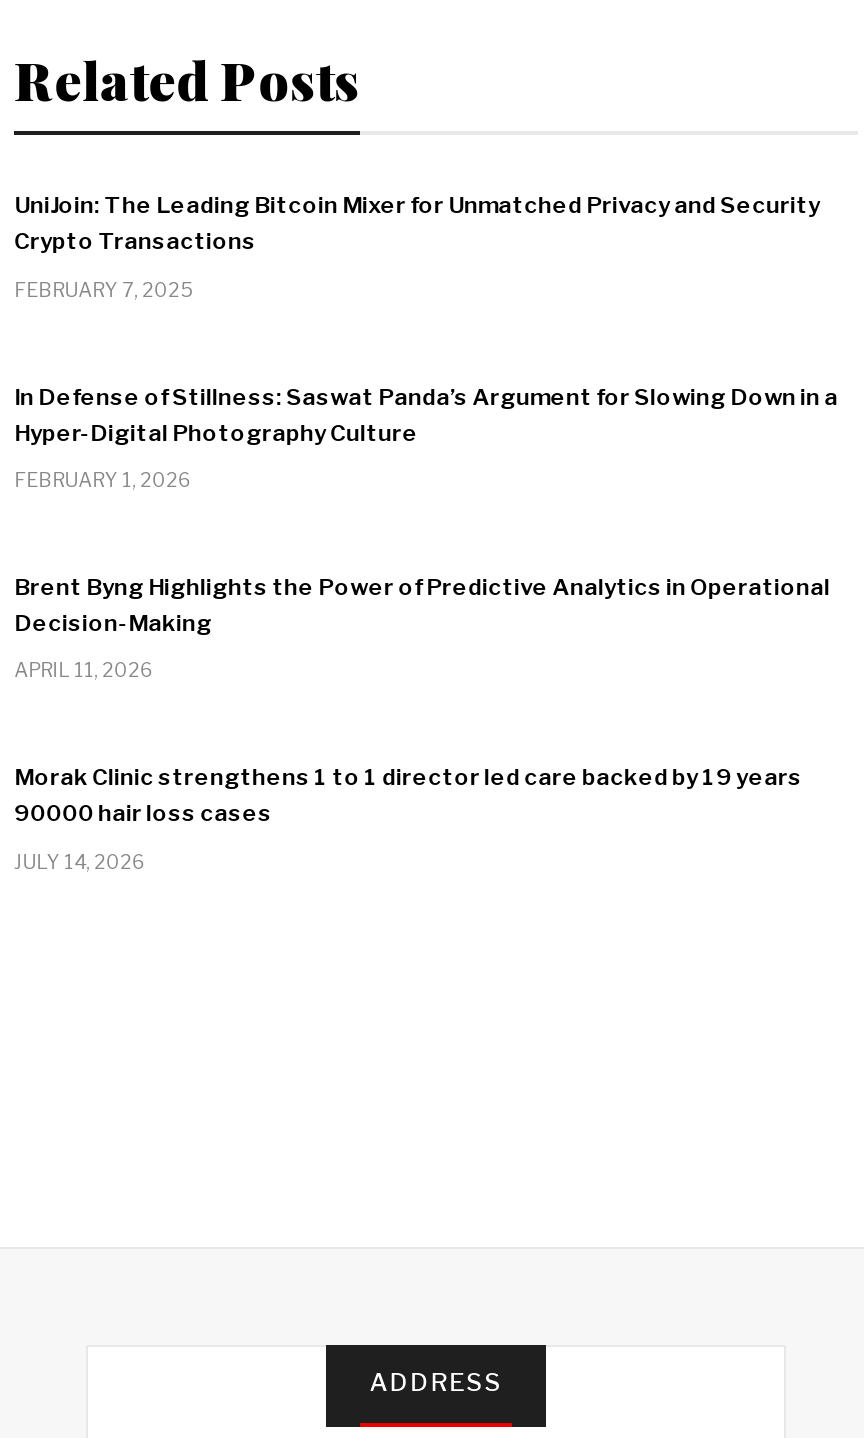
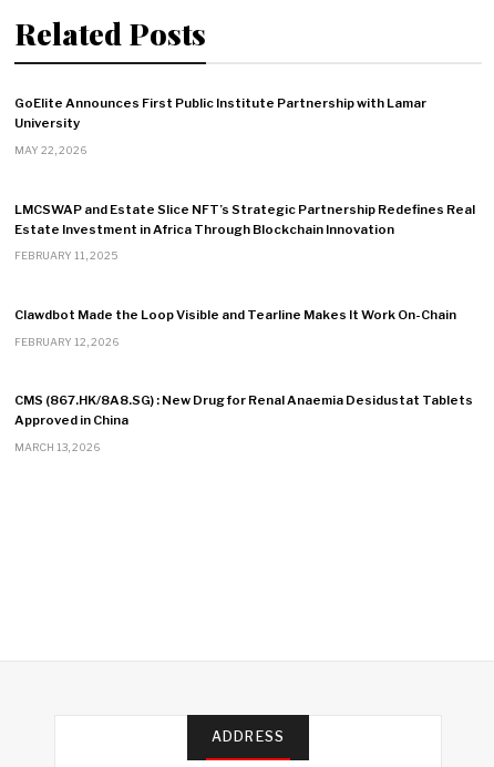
- UniJoin: The Leading Bitcoin Mixer for Unmatched Privacy and Security
- Crypto Transactions
+ GoElite Announces First Public Institute Partnership with Lamar
+ University

- FEBRUARY 7, 2025
+ MAY 22, 2026

- In Defense of Stillness: Saswat Panda’s Argument for Slowing Down in a
- Hyper-Digital Photography Culture
+ LMCSWAP and Estate Slice NFT’s Strategic Partnership Redefines Real
+ Estate Investment in Africa Through Blockchain Innovation

- FEBRUARY 1, 2026
+ FEBRUARY 11, 2025

- Brent Byng Highlights the Power of Predictive Analytics in Operational
- Decision-Making
+ Clawdbot Made the Loop Visible and Tearline Makes It Work On-Chain

- APRIL 11, 2026
+ FEBRUARY 12, 2026

- Morak Clinic strengthens 1 to 1 director led care backed by 19 years
- 90000 hair loss cases
+ CMS (867.HK/8A8.SG) : New Drug for Renal Anaemia Desidustat Tablets
+ Approved in China

- JULY 14, 2026
+ MARCH 13, 2026
